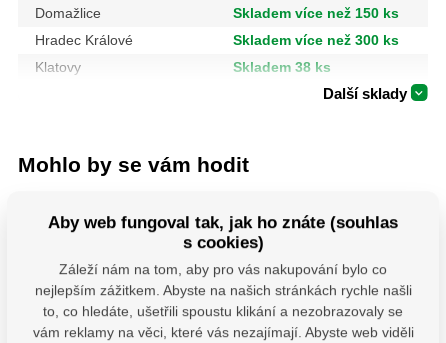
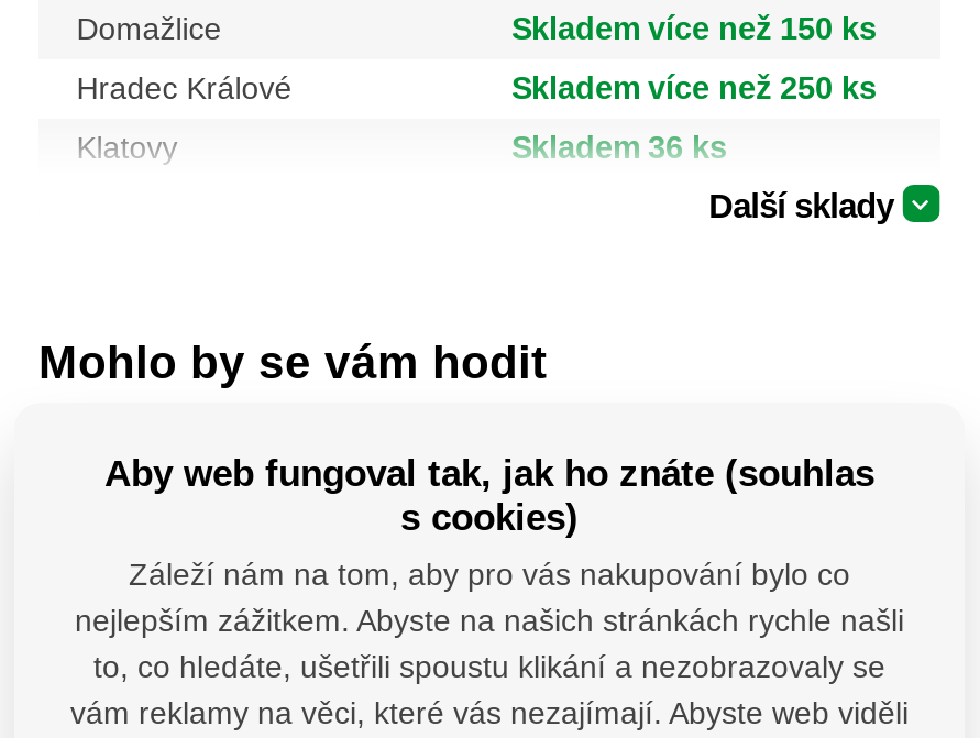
- Skladem více než 300 ks
+ Skladem více než 250 ks

- Skladem 38 ks
+ Skladem 36 ks
